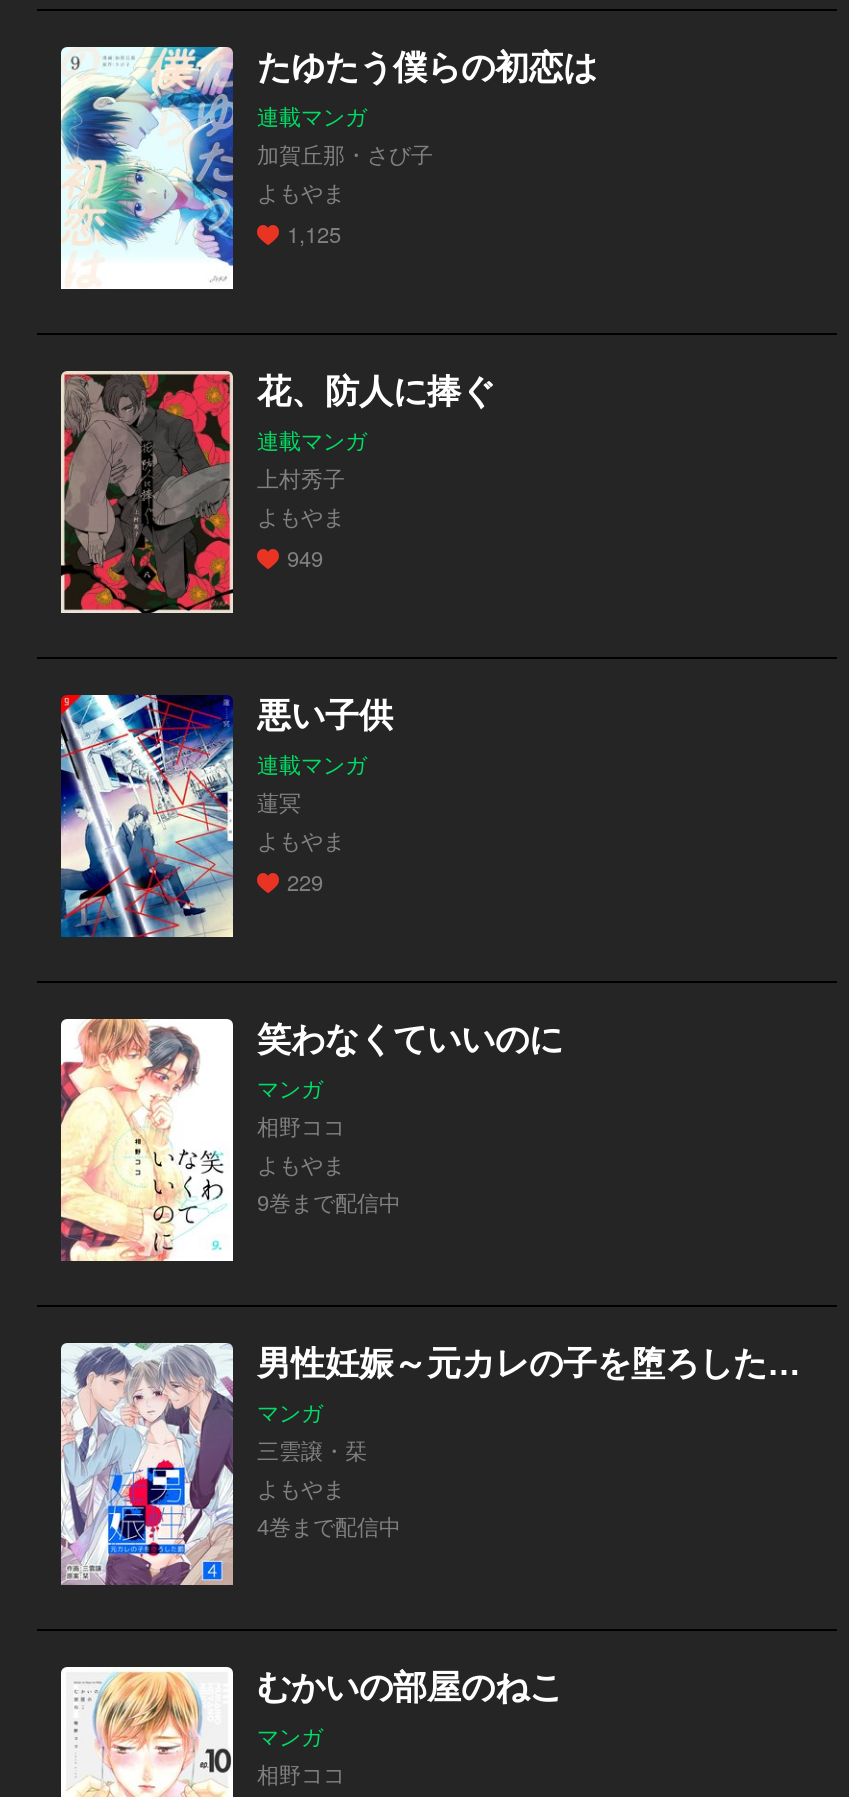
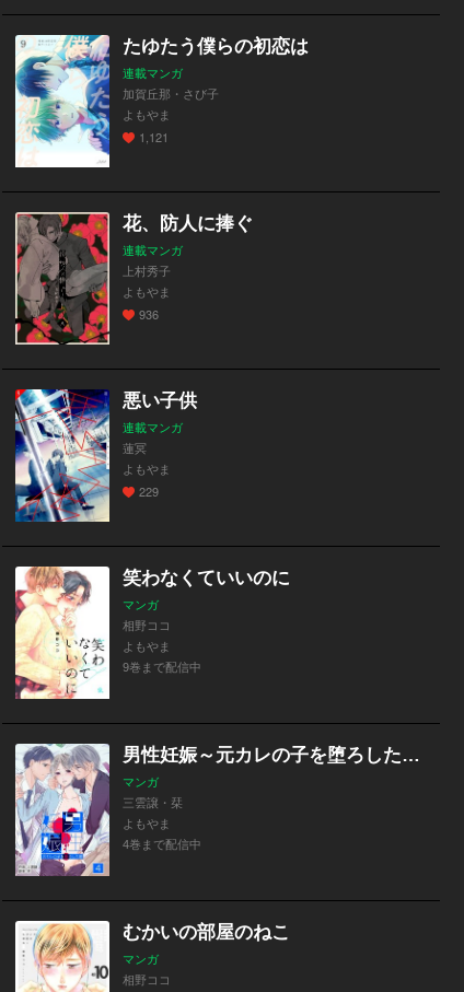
- 1,125
+ 1,121

- 949
+ 936
